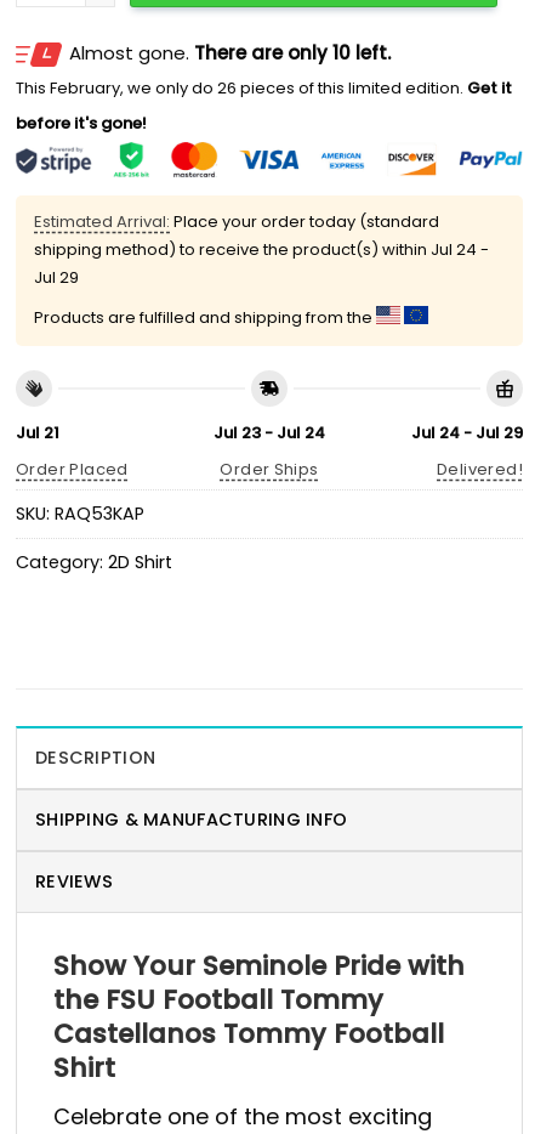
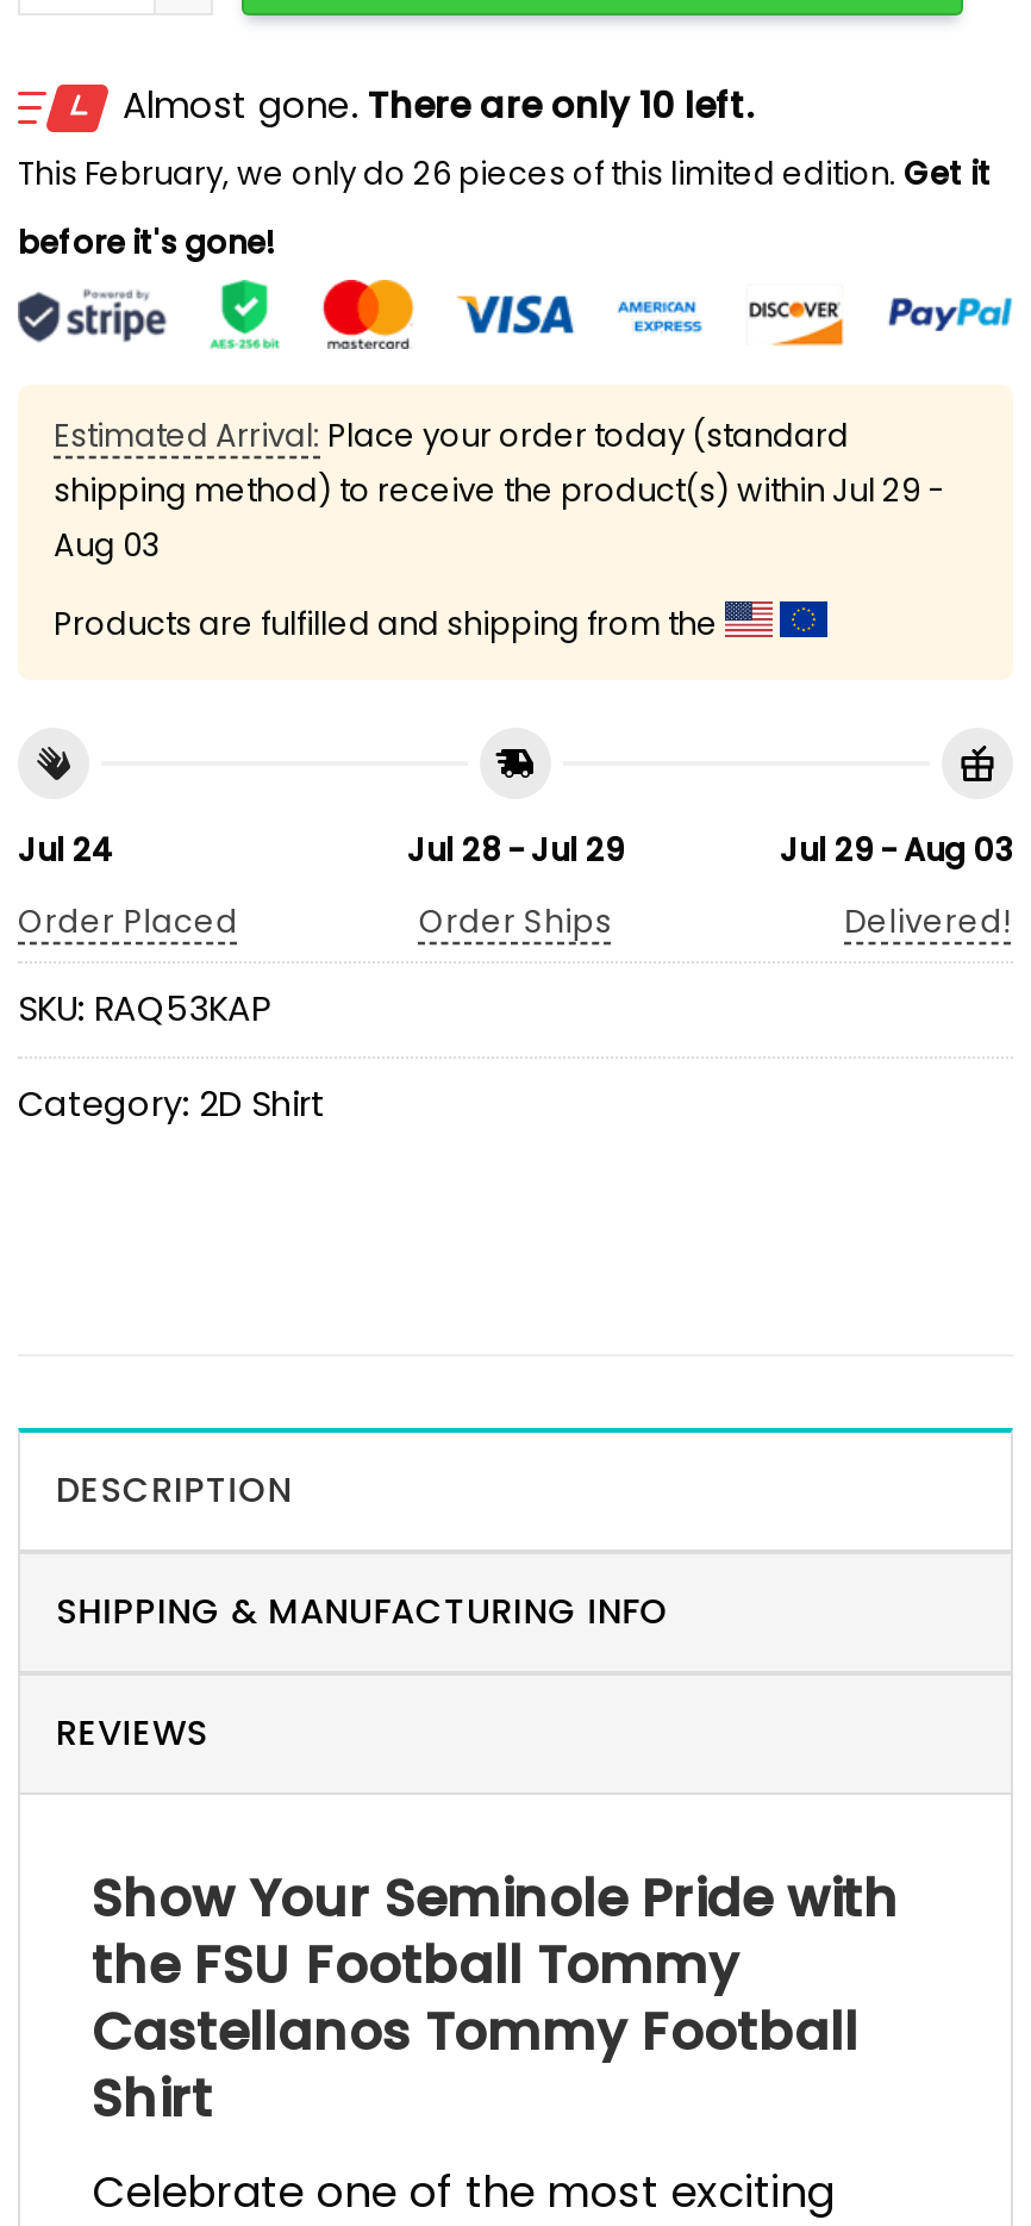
- shipping method) to receive the product(s) within Jul 24 -
- Jul 29
+ shipping method) to receive the product(s) within Jul 29 -
+ Aug 03

- Jul 21
+ Jul 24

- Jul 23 - Jul 24
+ Jul 28 - Jul 29

- Jul 24 - Jul 29
+ Jul 29 - Aug 03
